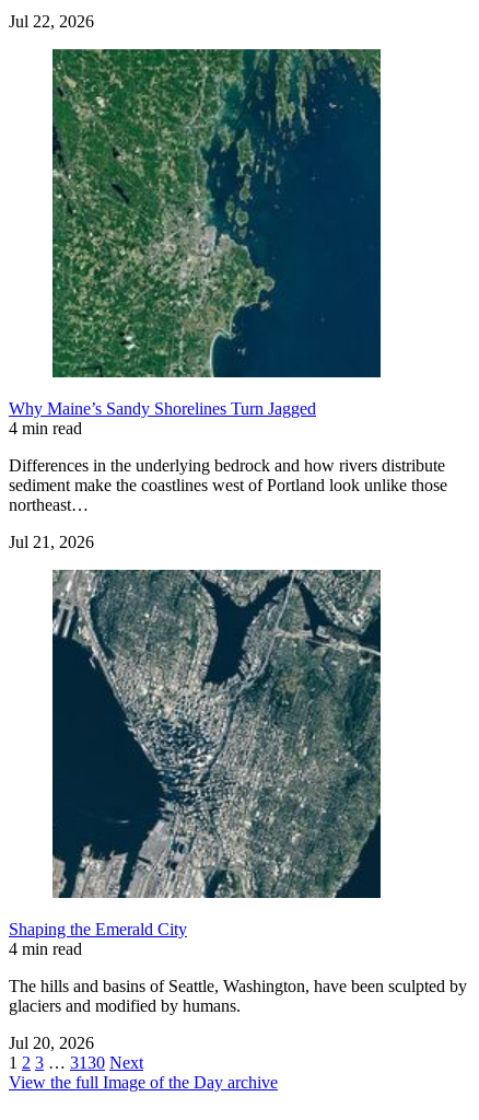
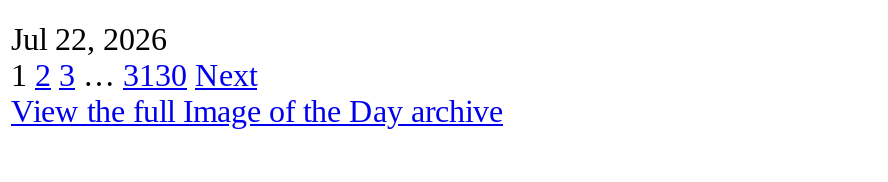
- [image]
- Why Maine’s Sandy Shorelines Turn Jagged
- 4 min read
- Differences in the underlying bedrock and how rivers distribute
- sediment make the coastlines west of Portland look unlike those
- northeast…
- Jul 21, 2026

- [image]
- Shaping the Emerald City
- 4 min read
- The hills and basins of Seattle, Washington, have been sculpted by
- glaciers and modified by humans.
- Jul 20, 2026
